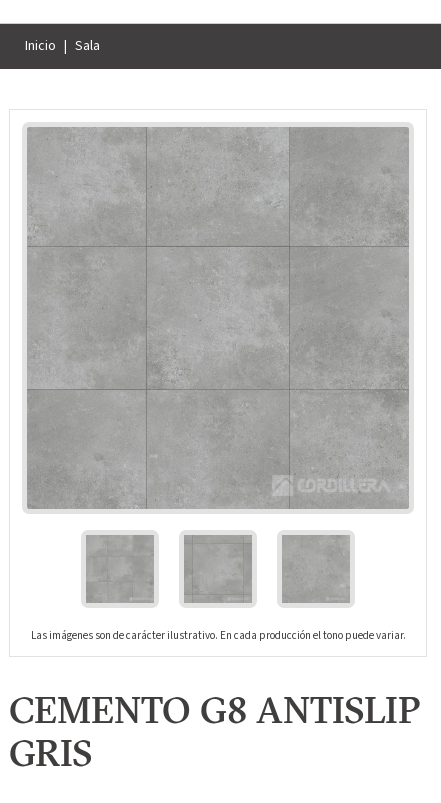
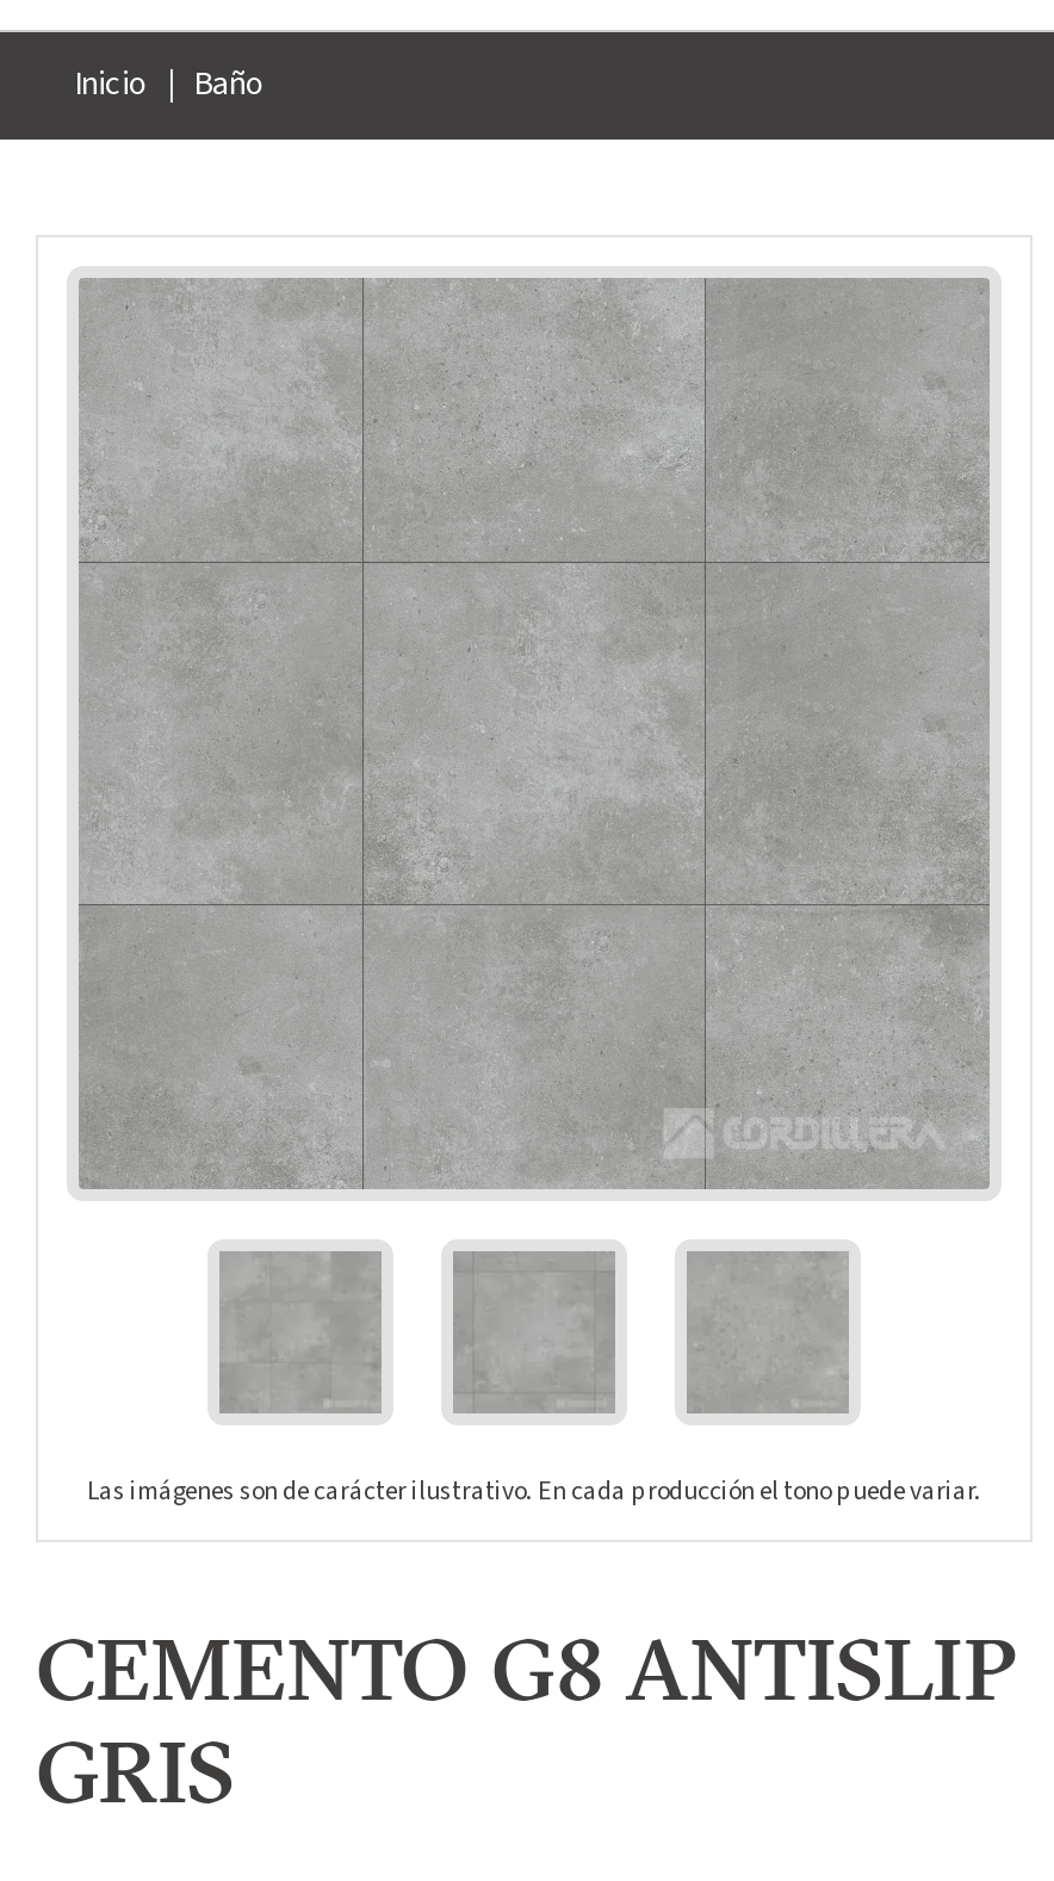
- Sala
+ Baño
